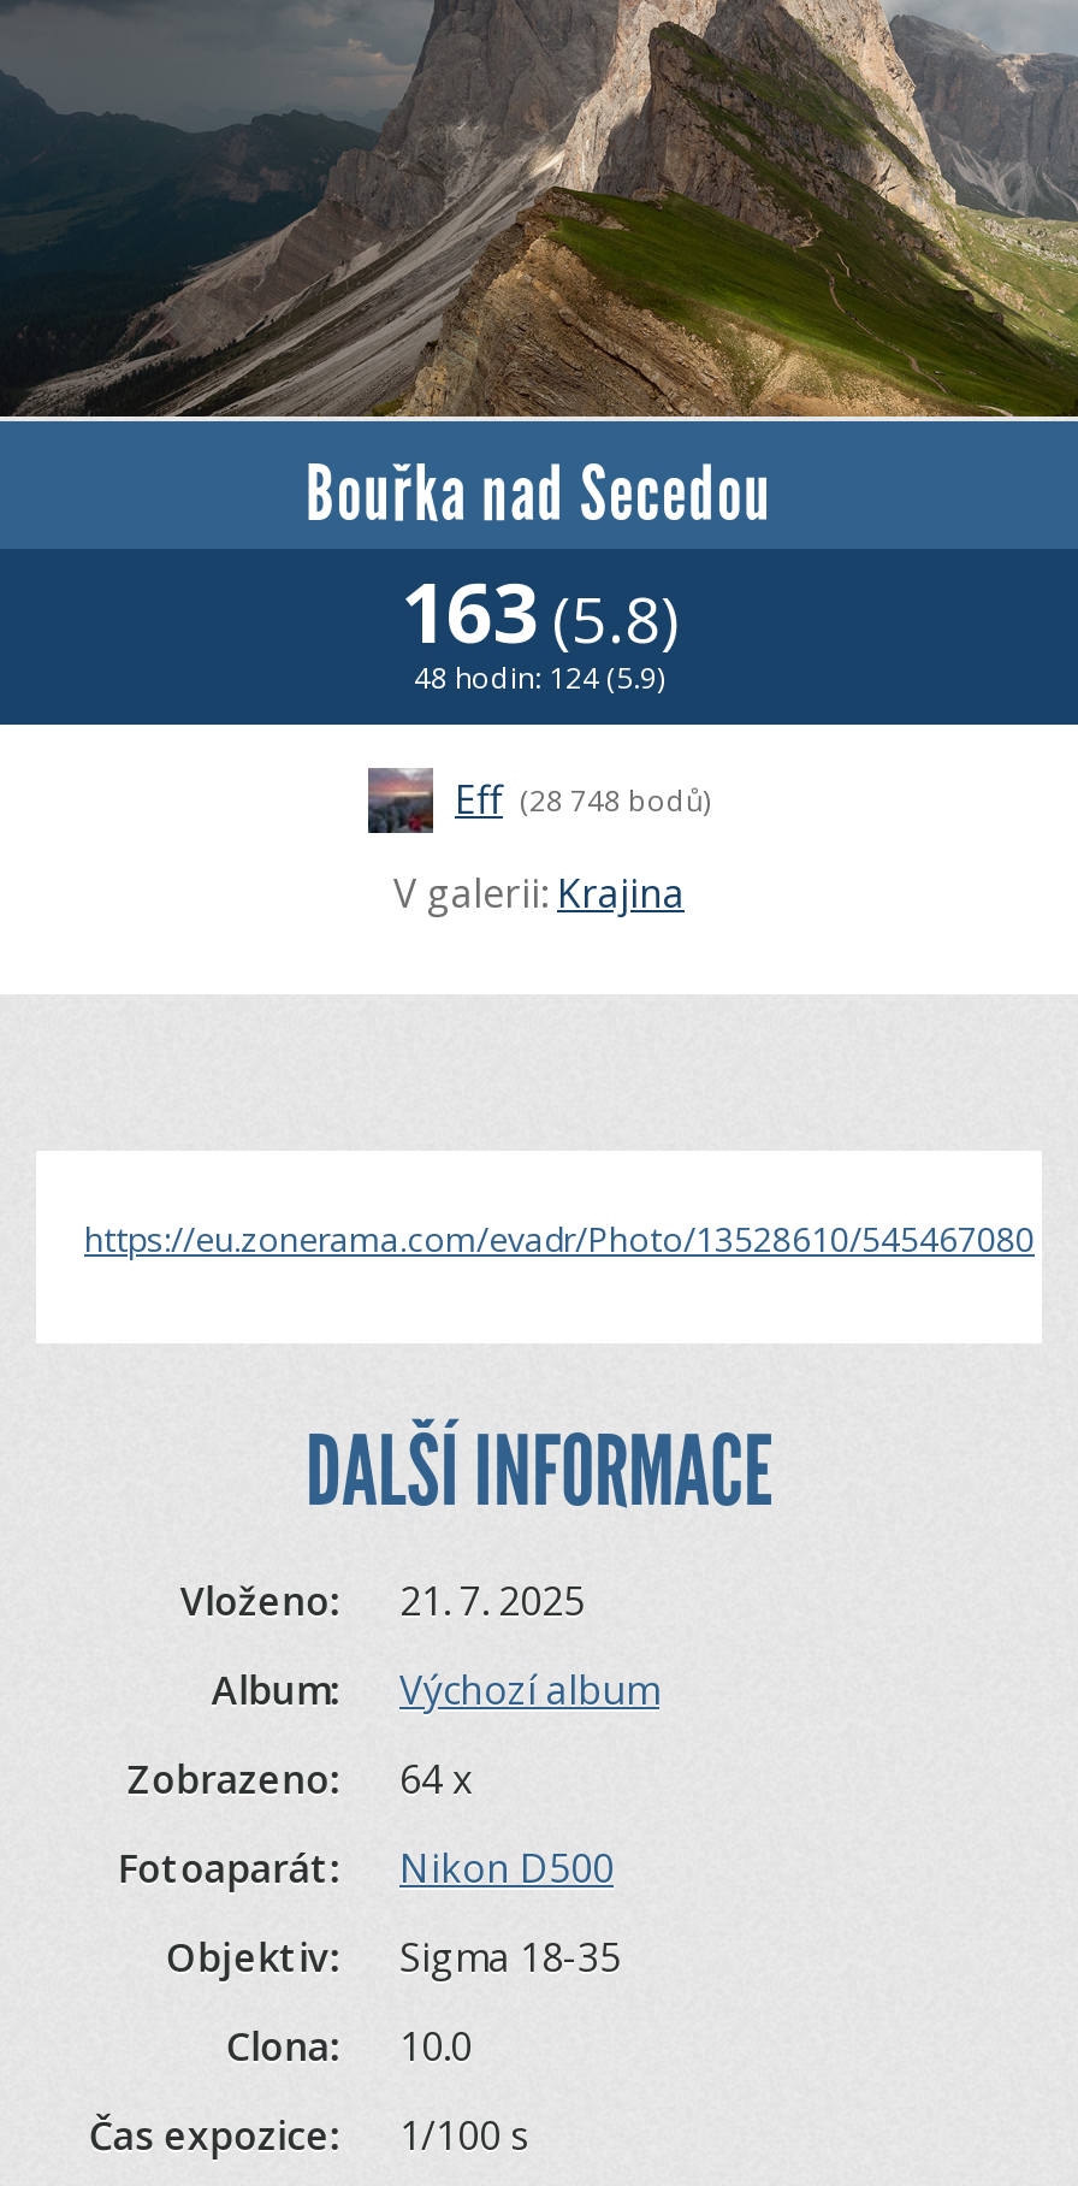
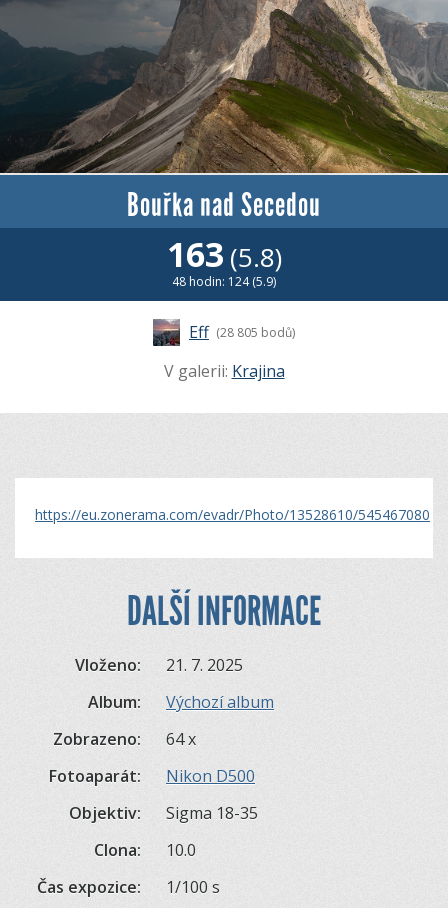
- Eff (28 748 bodů)
+ Eff (28 805 bodů)
